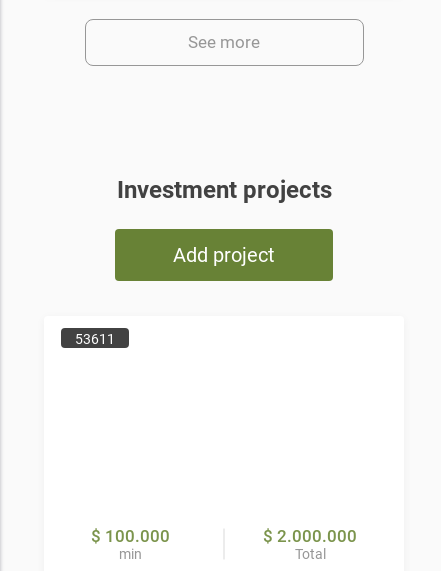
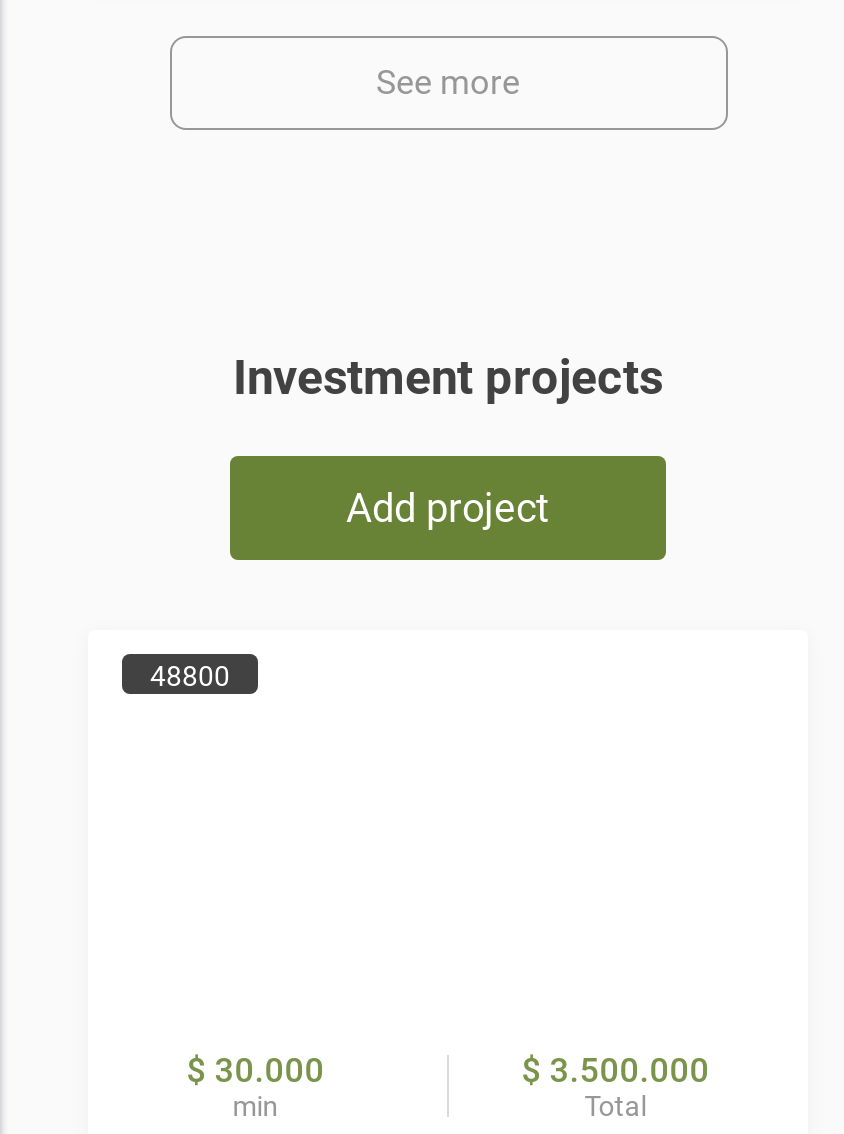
- 53611
+ 48800

- $ 100.000
+ $ 30.000

- $ 2.000.000
+ $ 3.500.000
